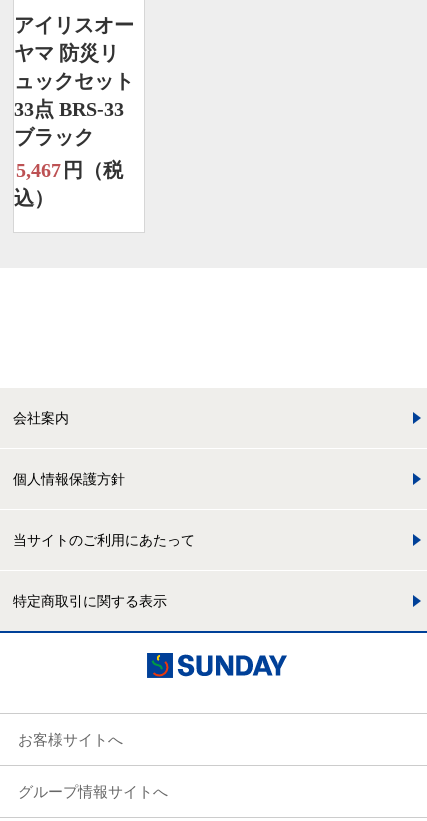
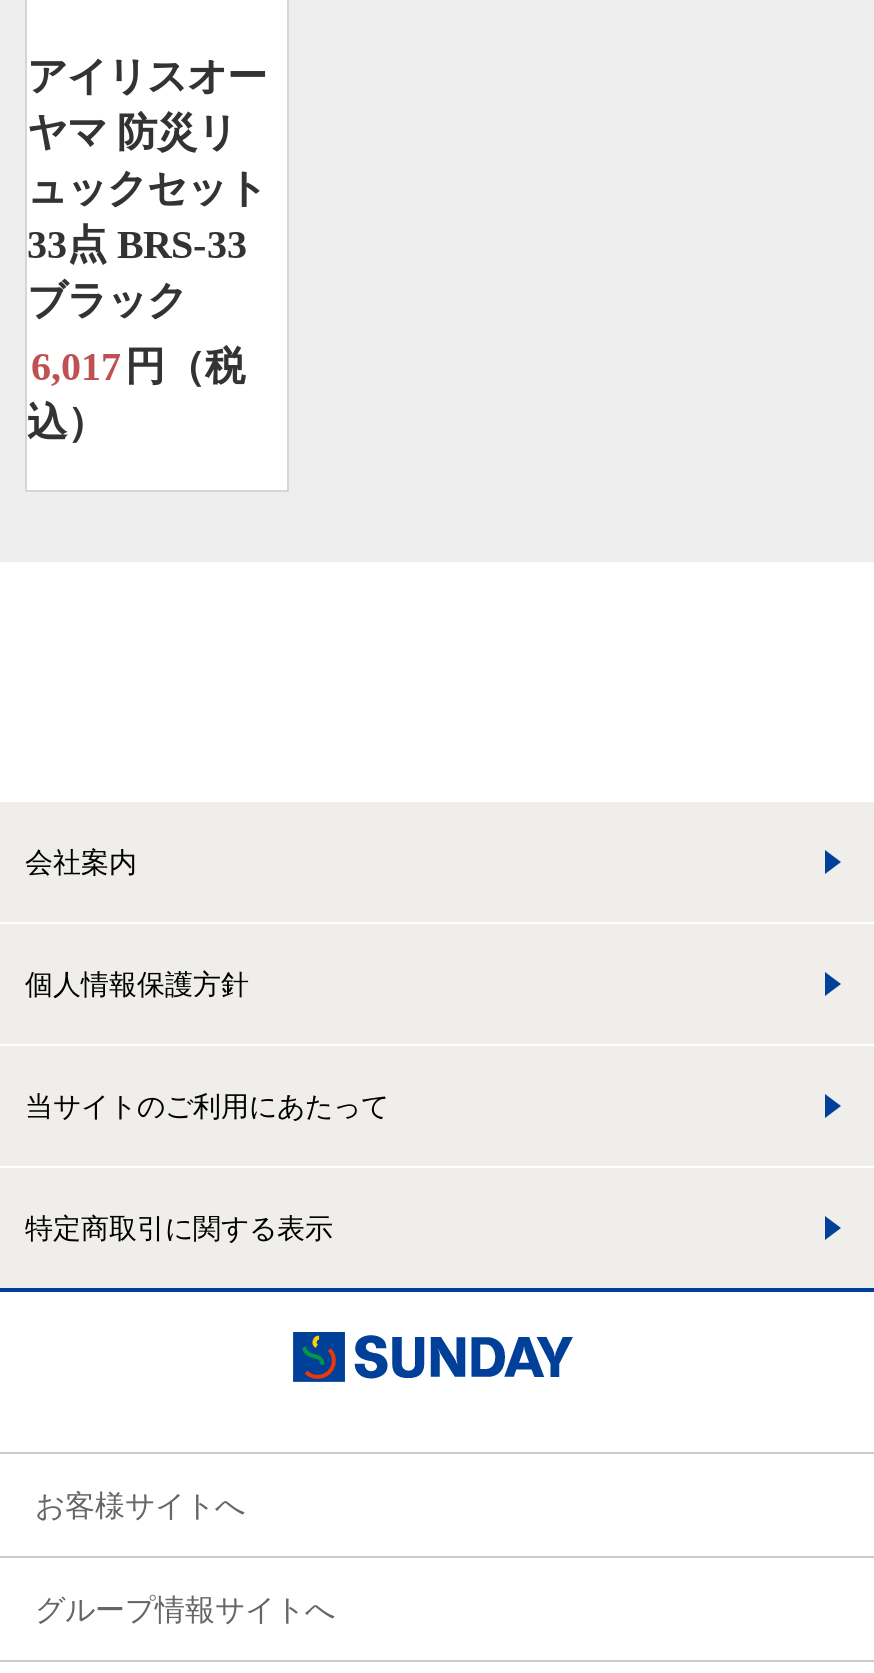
- 5,467 円（税
+ 6,017 円（税
